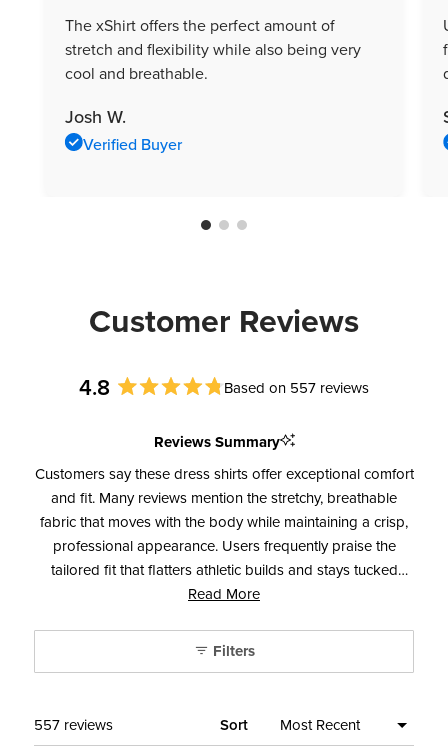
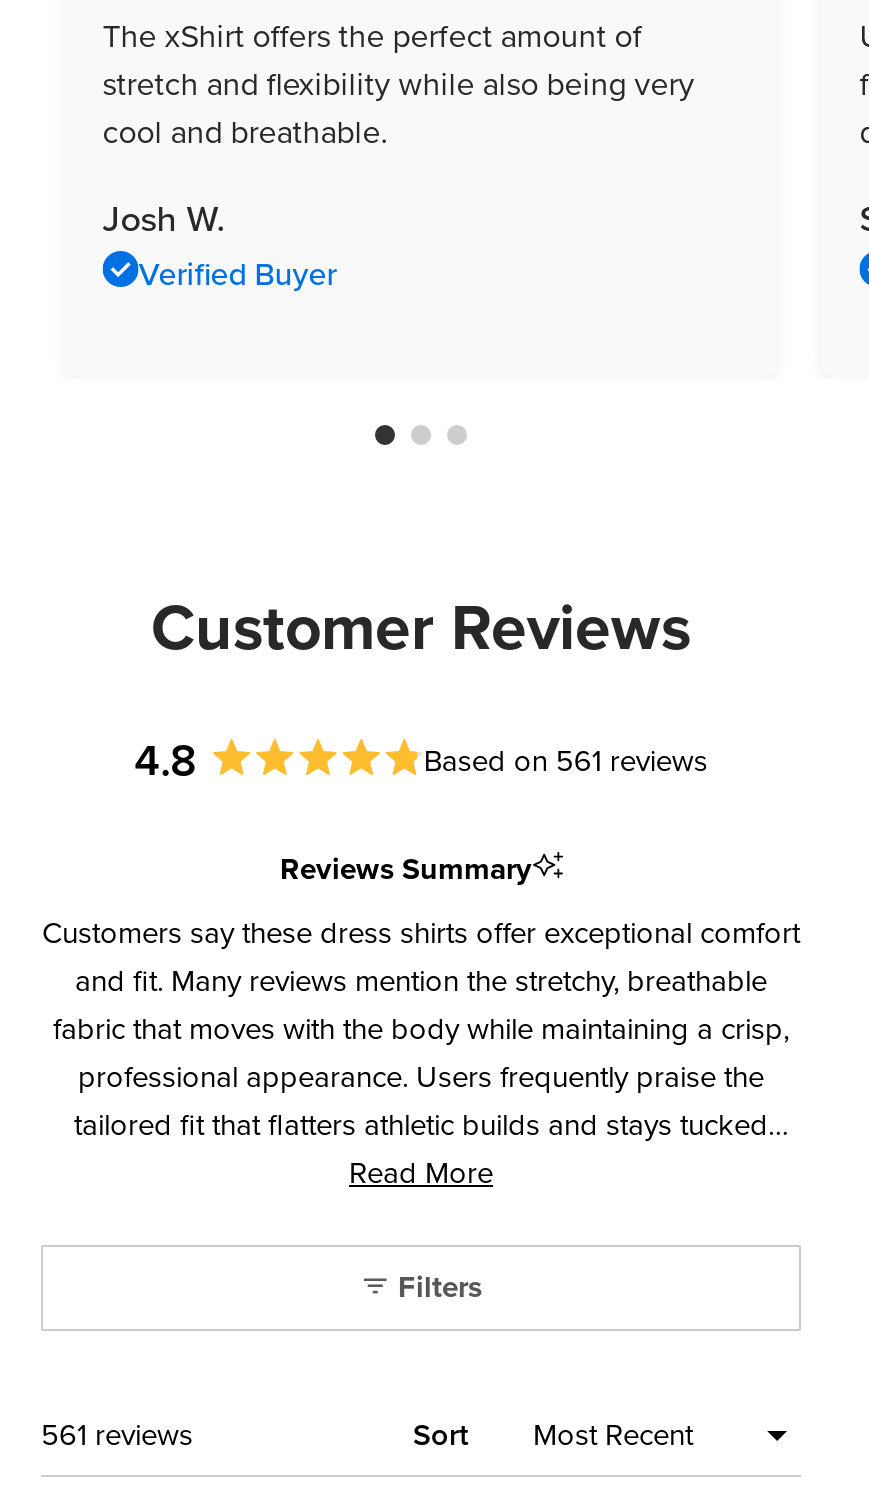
- Based on 557 reviews
+ Based on 561 reviews

- 557 reviews
+ 561 reviews
